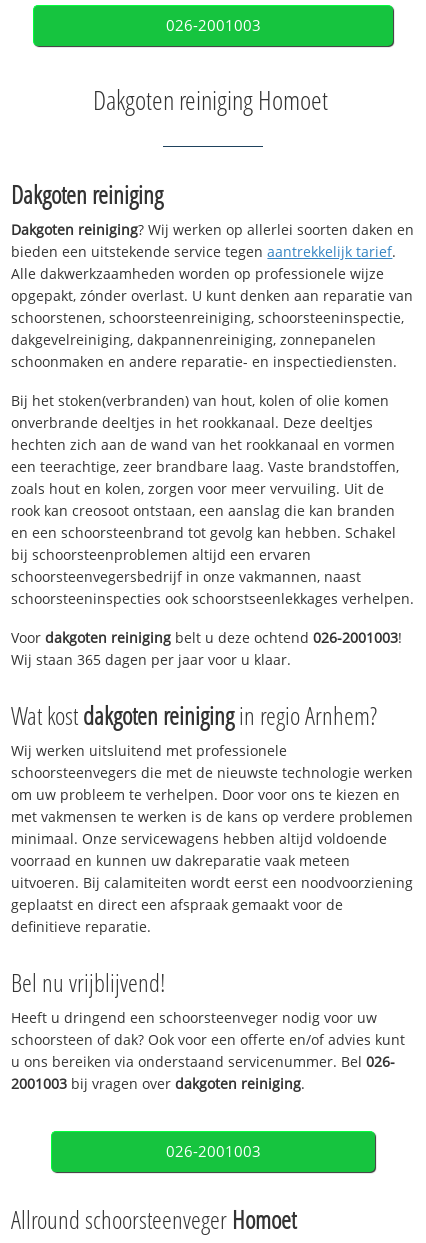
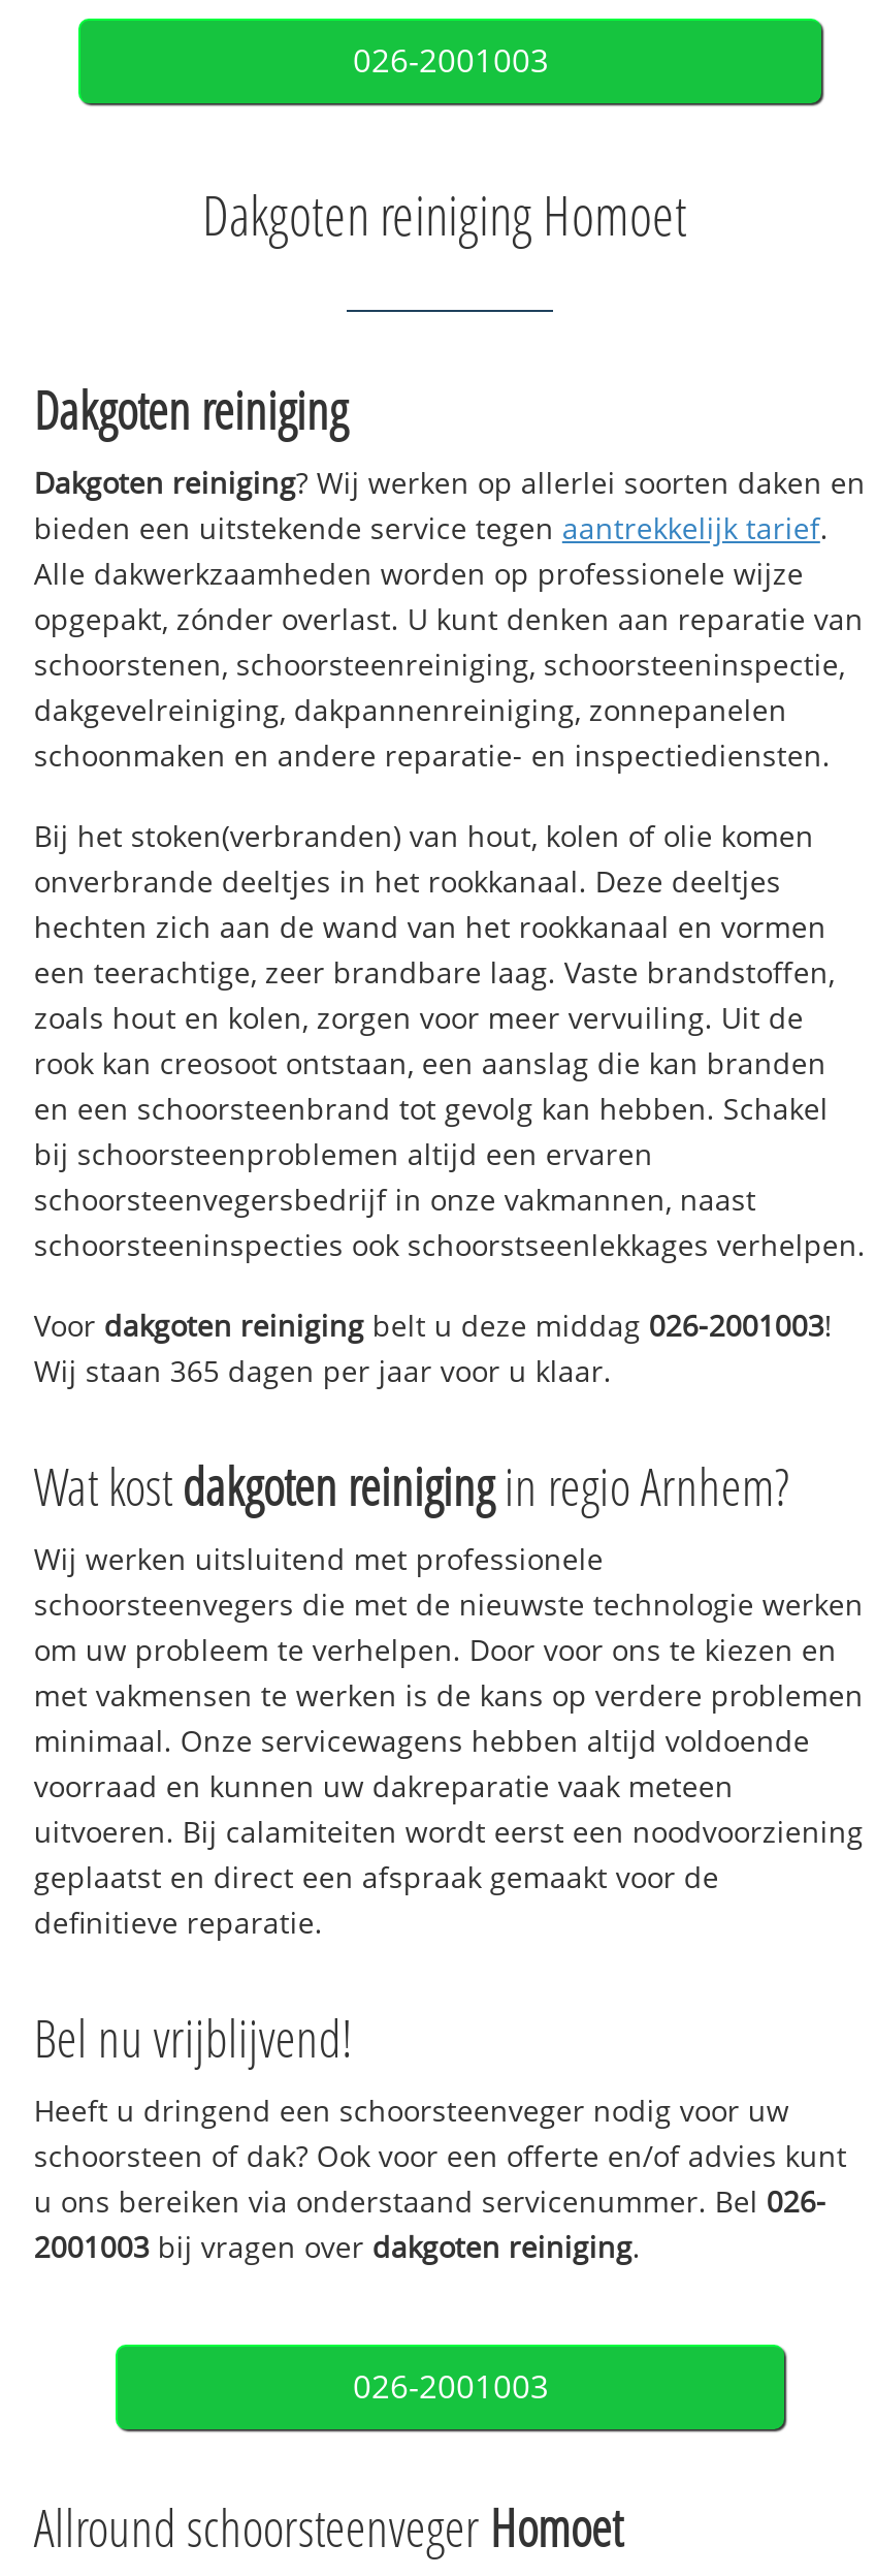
- Voor dakgoten reiniging belt u deze ochtend 026-2001003!
+ Voor dakgoten reiniging belt u deze middag 026-2001003!
